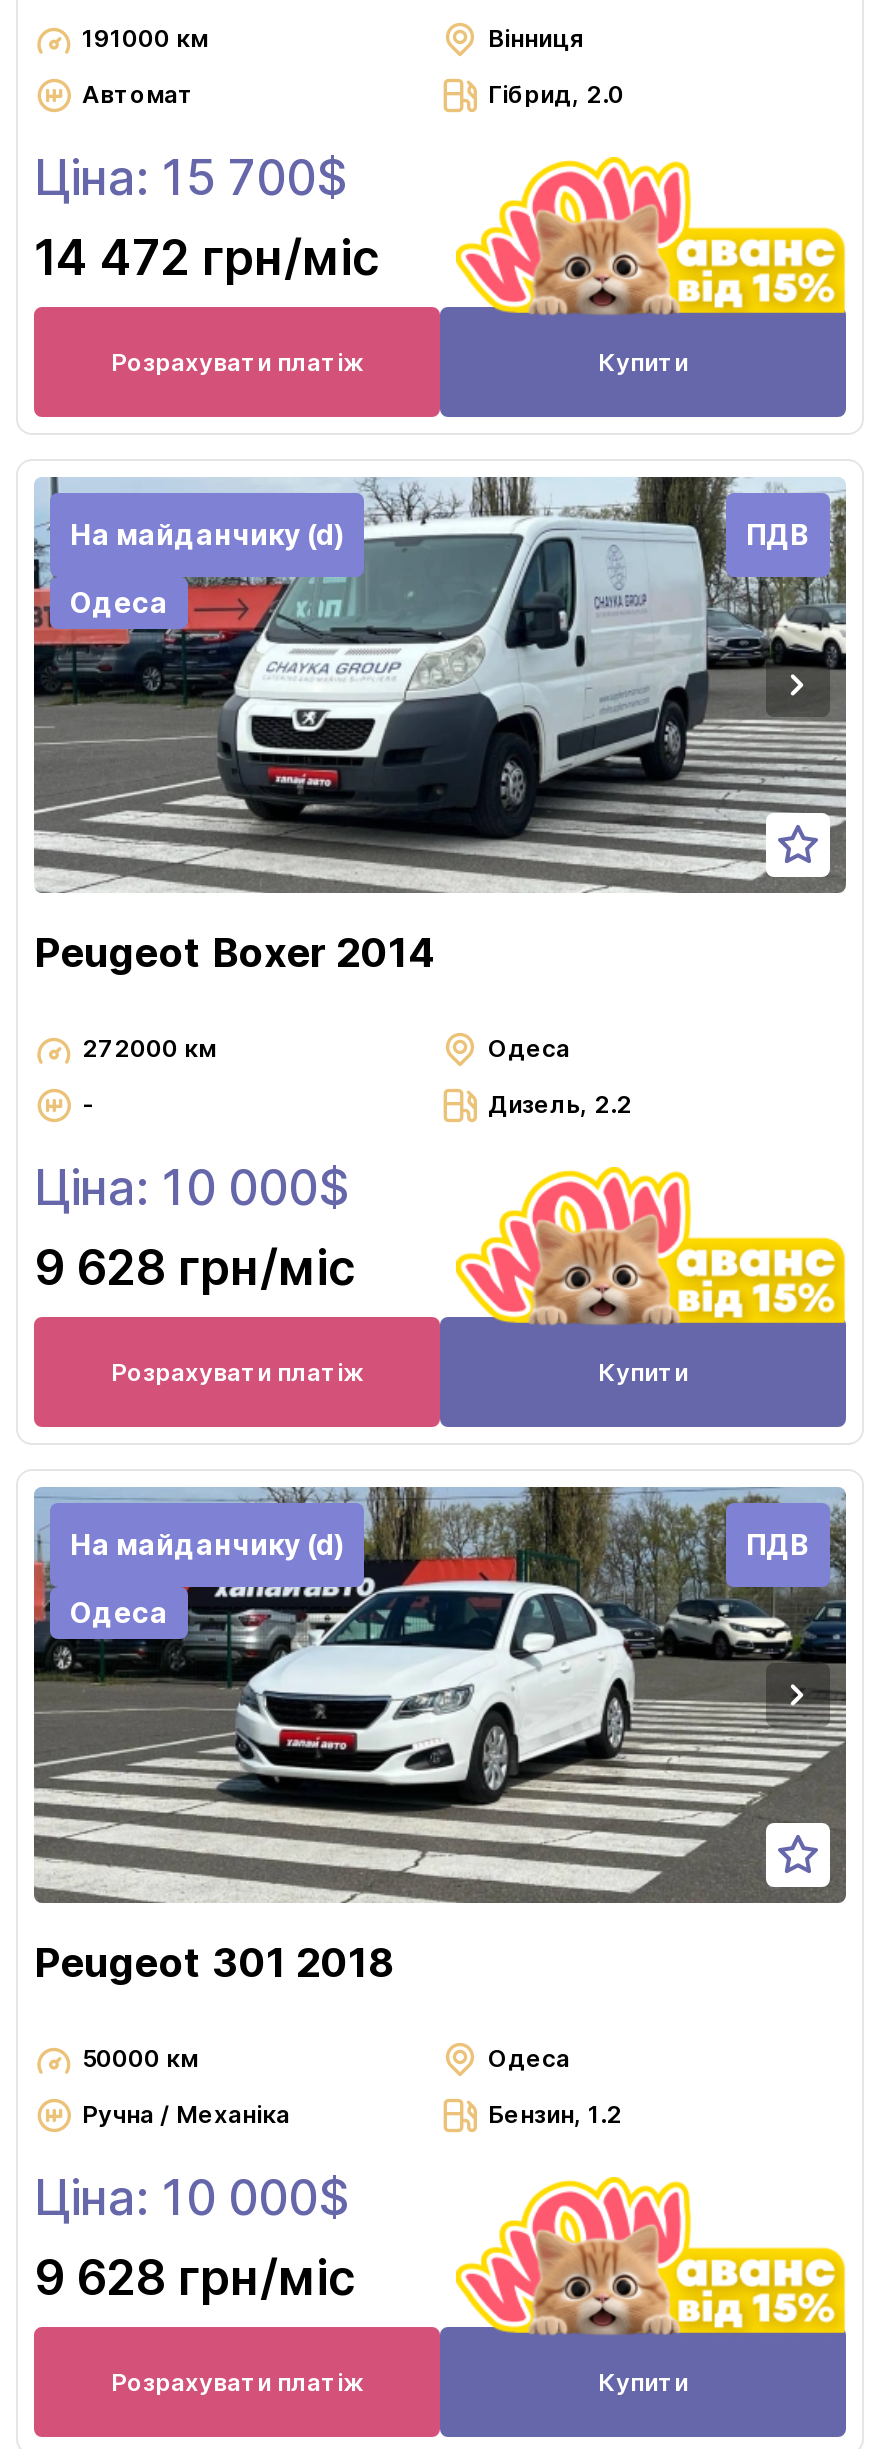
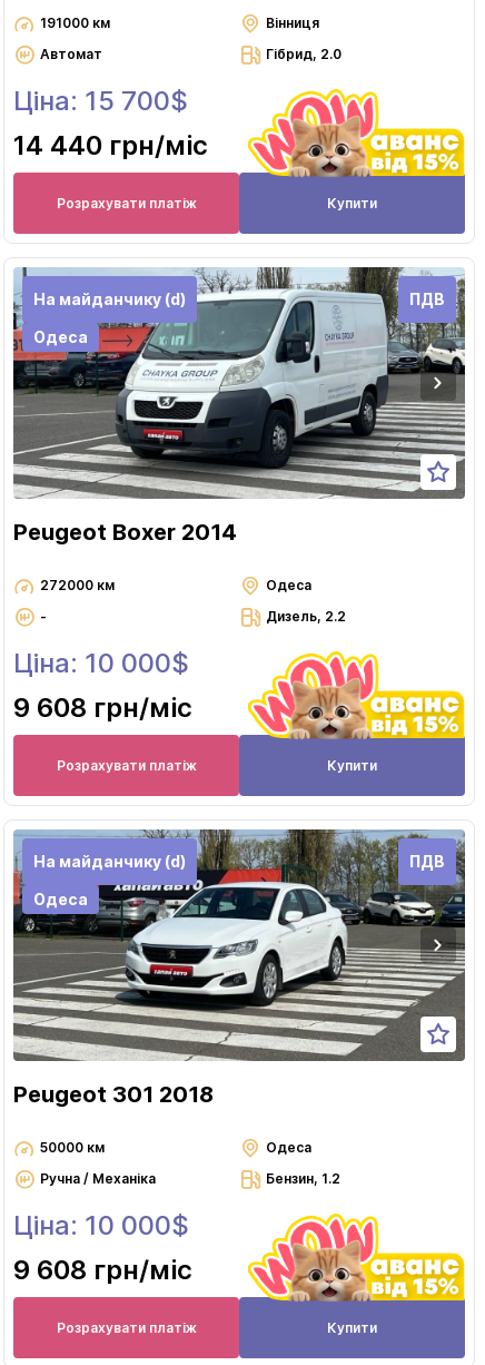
- 14 472 грн/міс
+ 14 440 грн/міс

- 9 628 грн/міс
+ 9 608 грн/міс

- 9 628 грн/міс
+ 9 608 грн/міс
